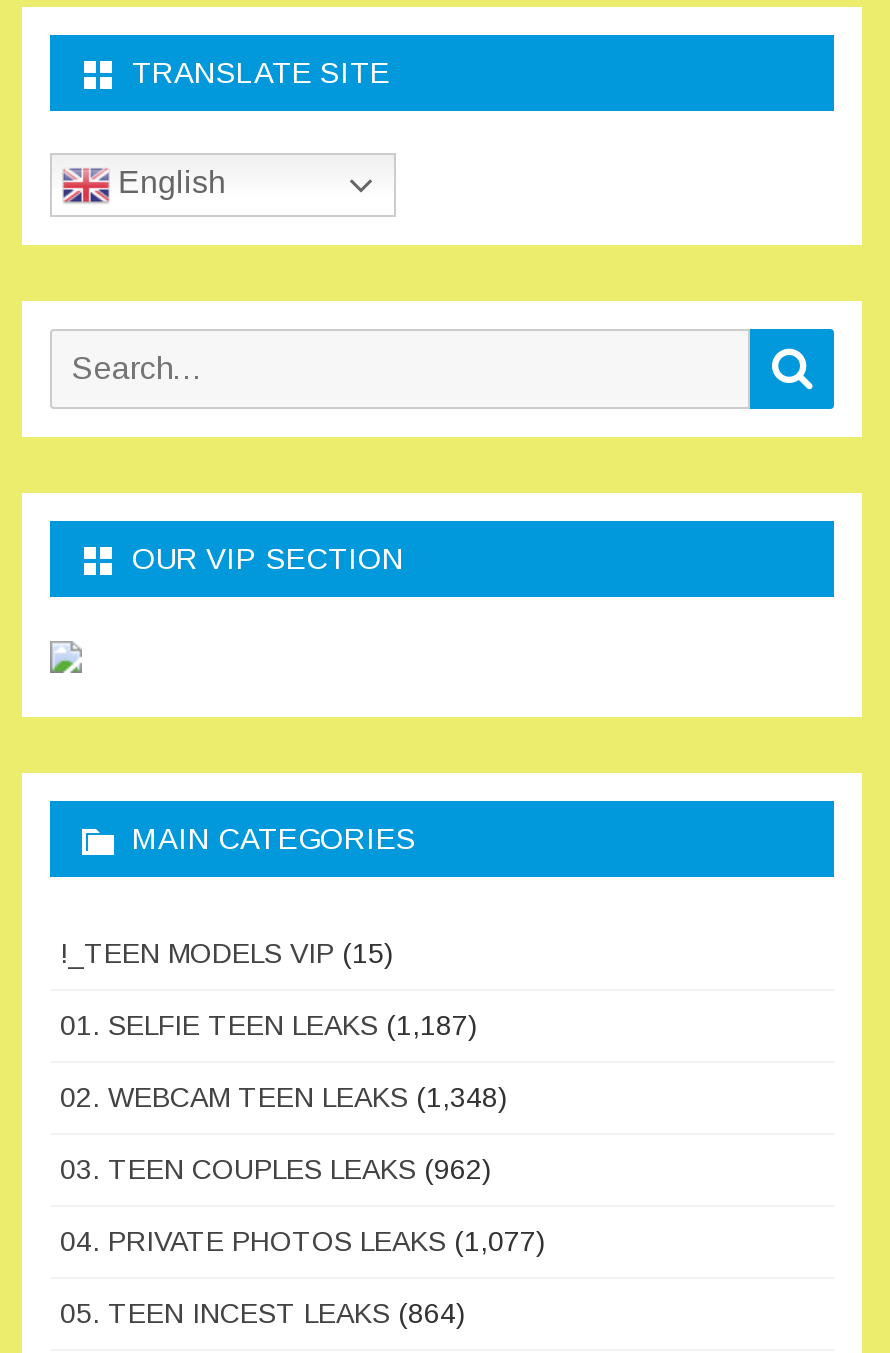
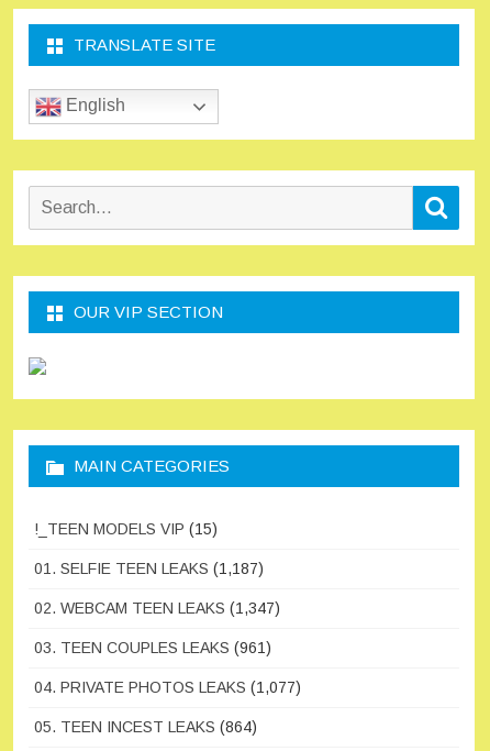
- 02. WEBCAM TEEN LEAKS (1,348)
+ 02. WEBCAM TEEN LEAKS (1,347)

- 03. TEEN COUPLES LEAKS (962)
+ 03. TEEN COUPLES LEAKS (961)
